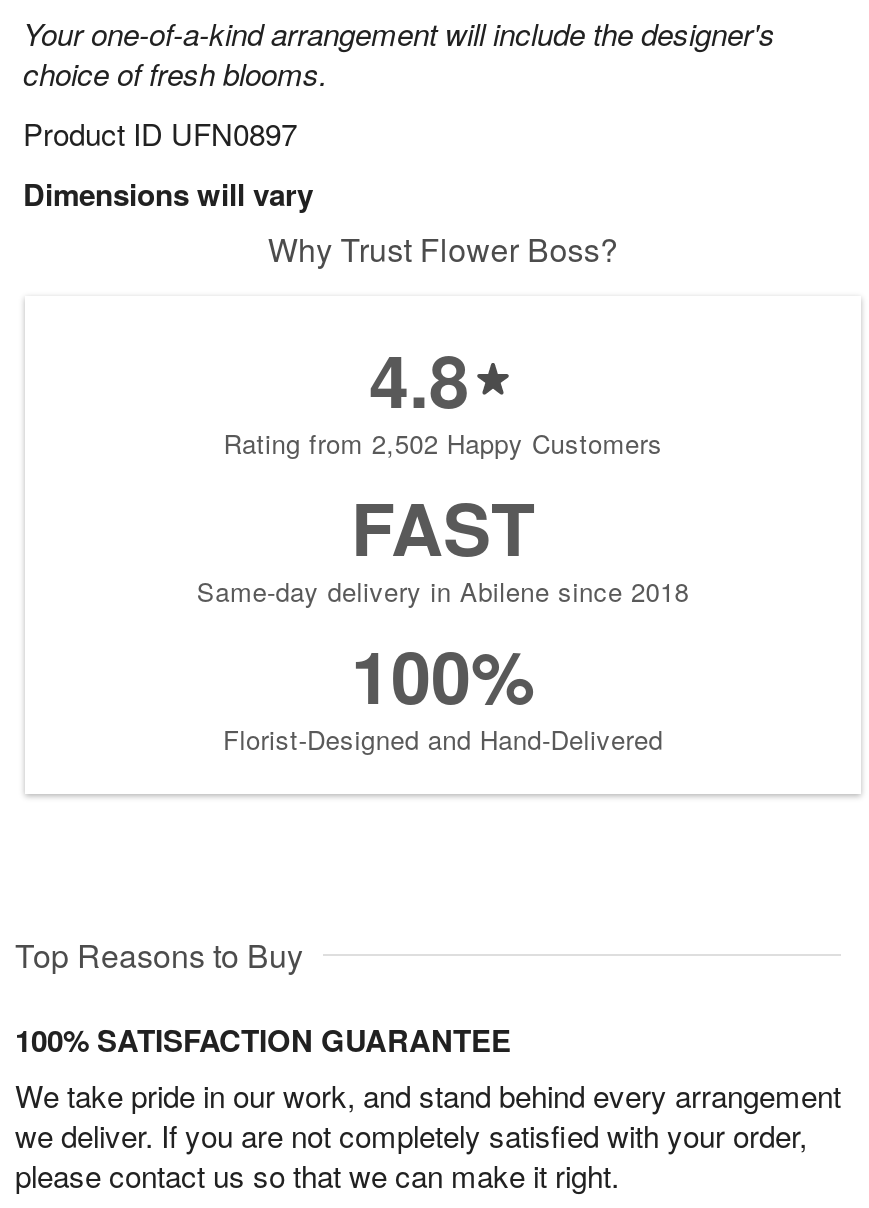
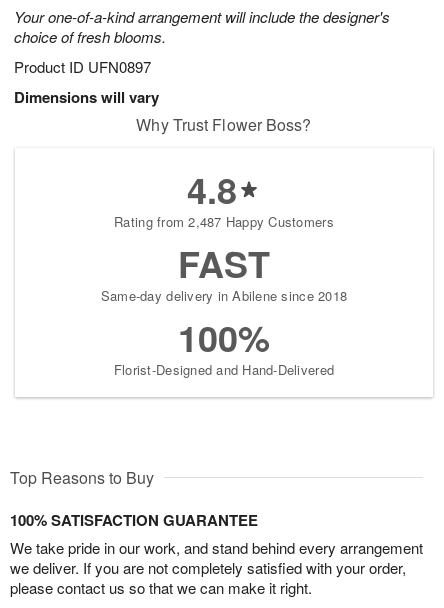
- Rating from 2,502 Happy Customers
+ Rating from 2,487 Happy Customers
